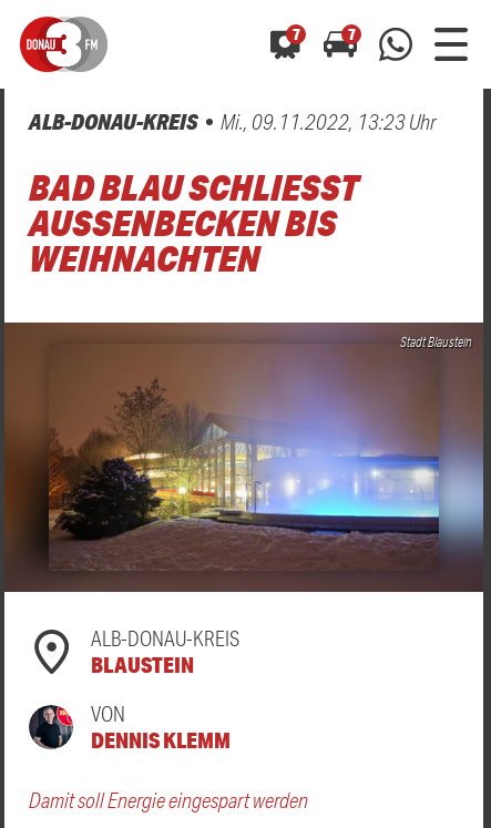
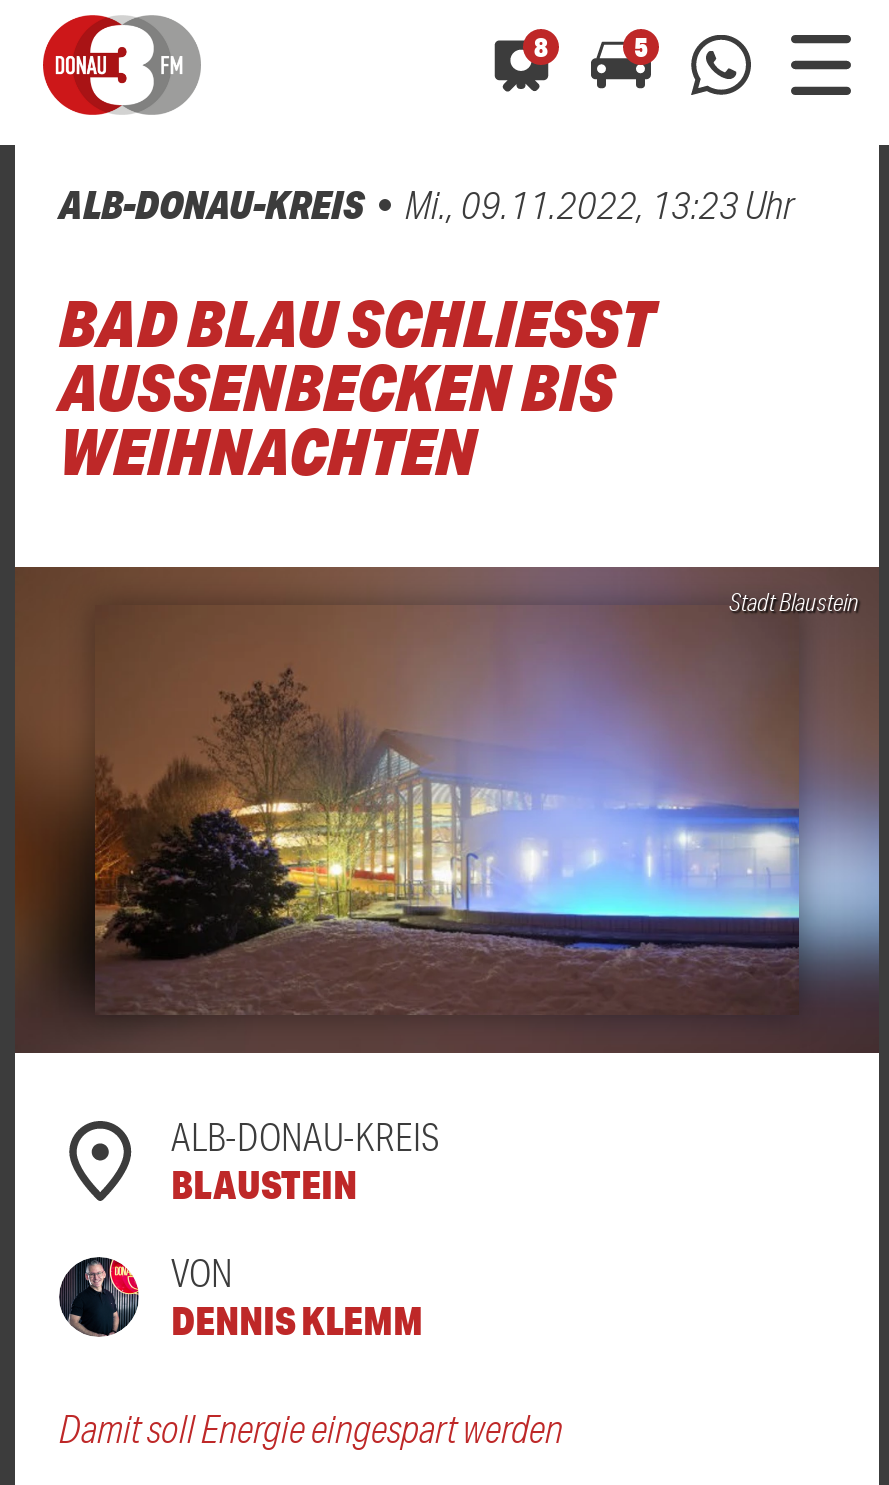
- 7
+ 8

- 7
+ 5
